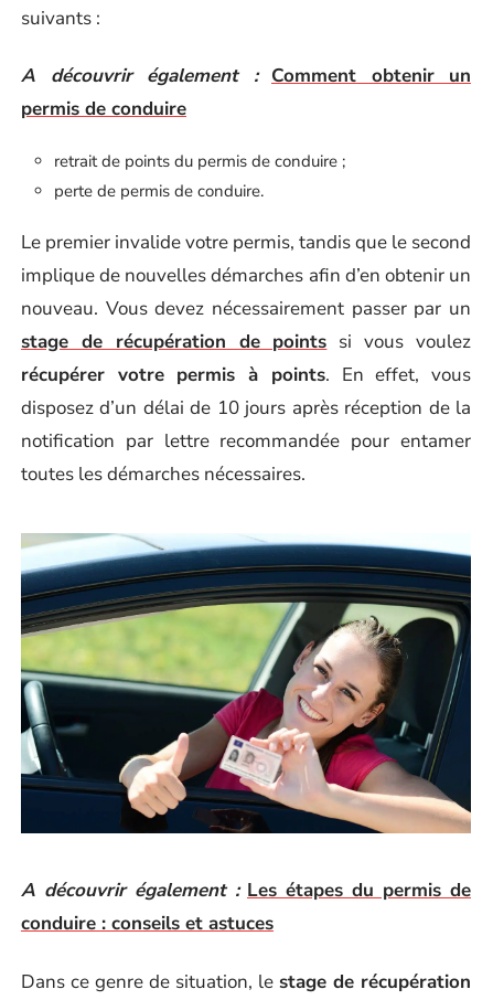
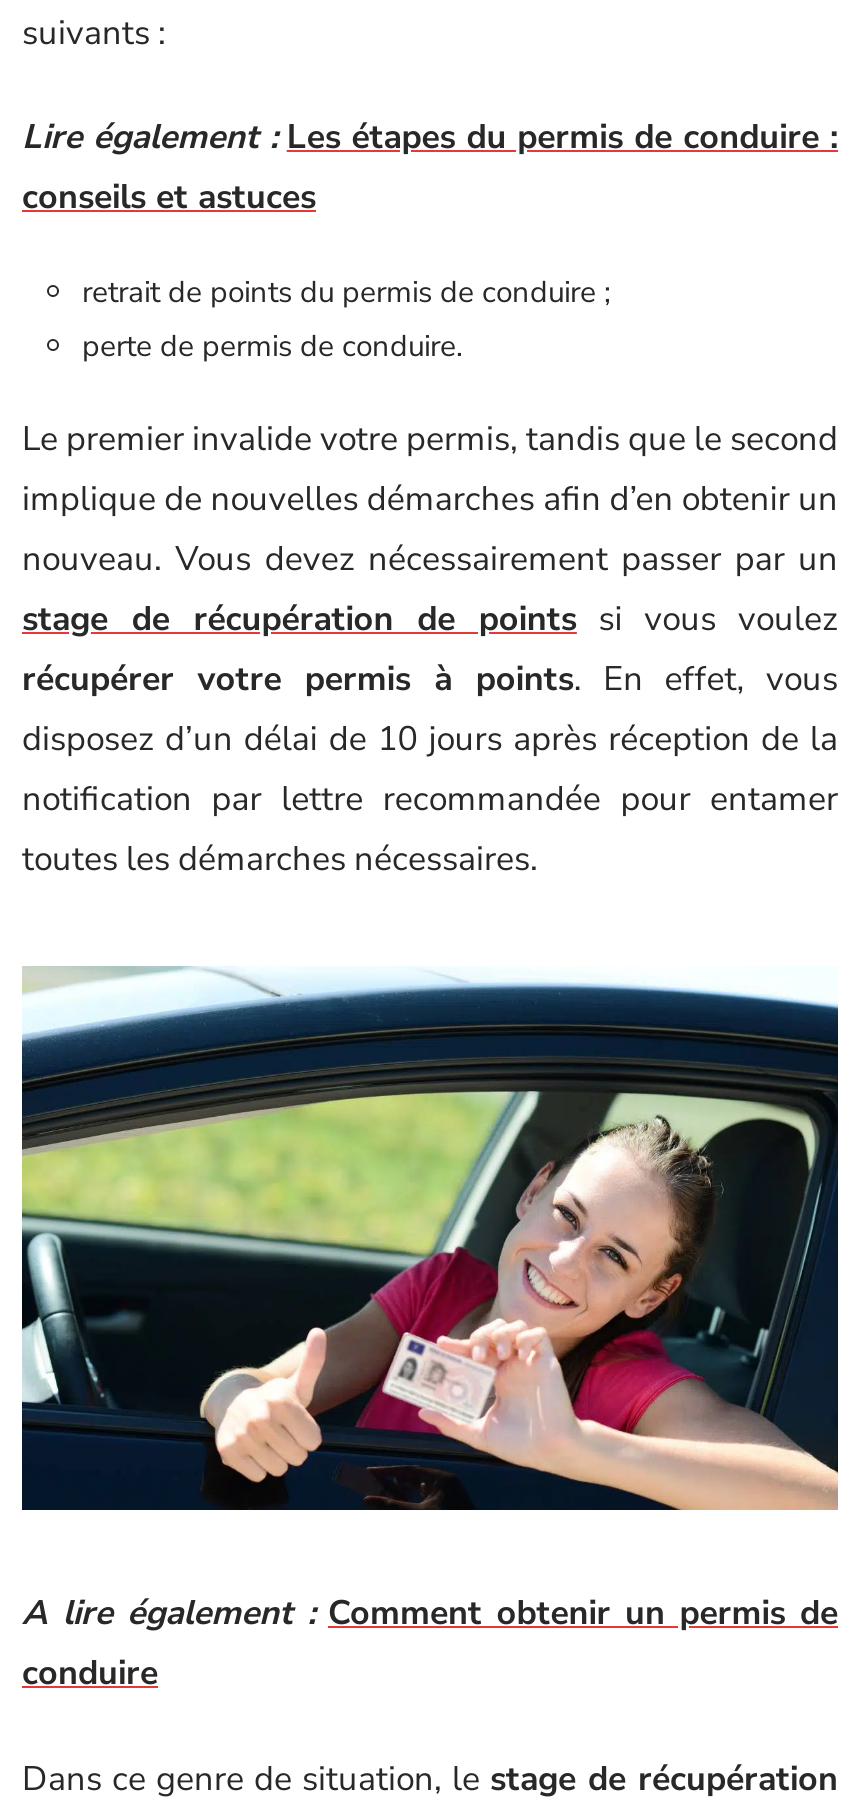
- A découvrir également : Comment obtenir un
- permis de conduire
+ Lire également : Les étapes du permis de conduire :
+ conseils et astuces

- A découvrir également : Les étapes du permis de
- conduire : conseils et astuces
+ A lire également : Comment obtenir un permis de
+ conduire
